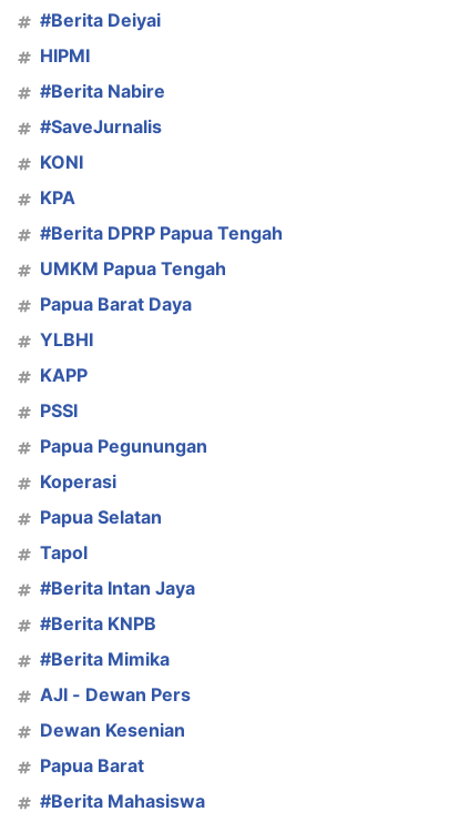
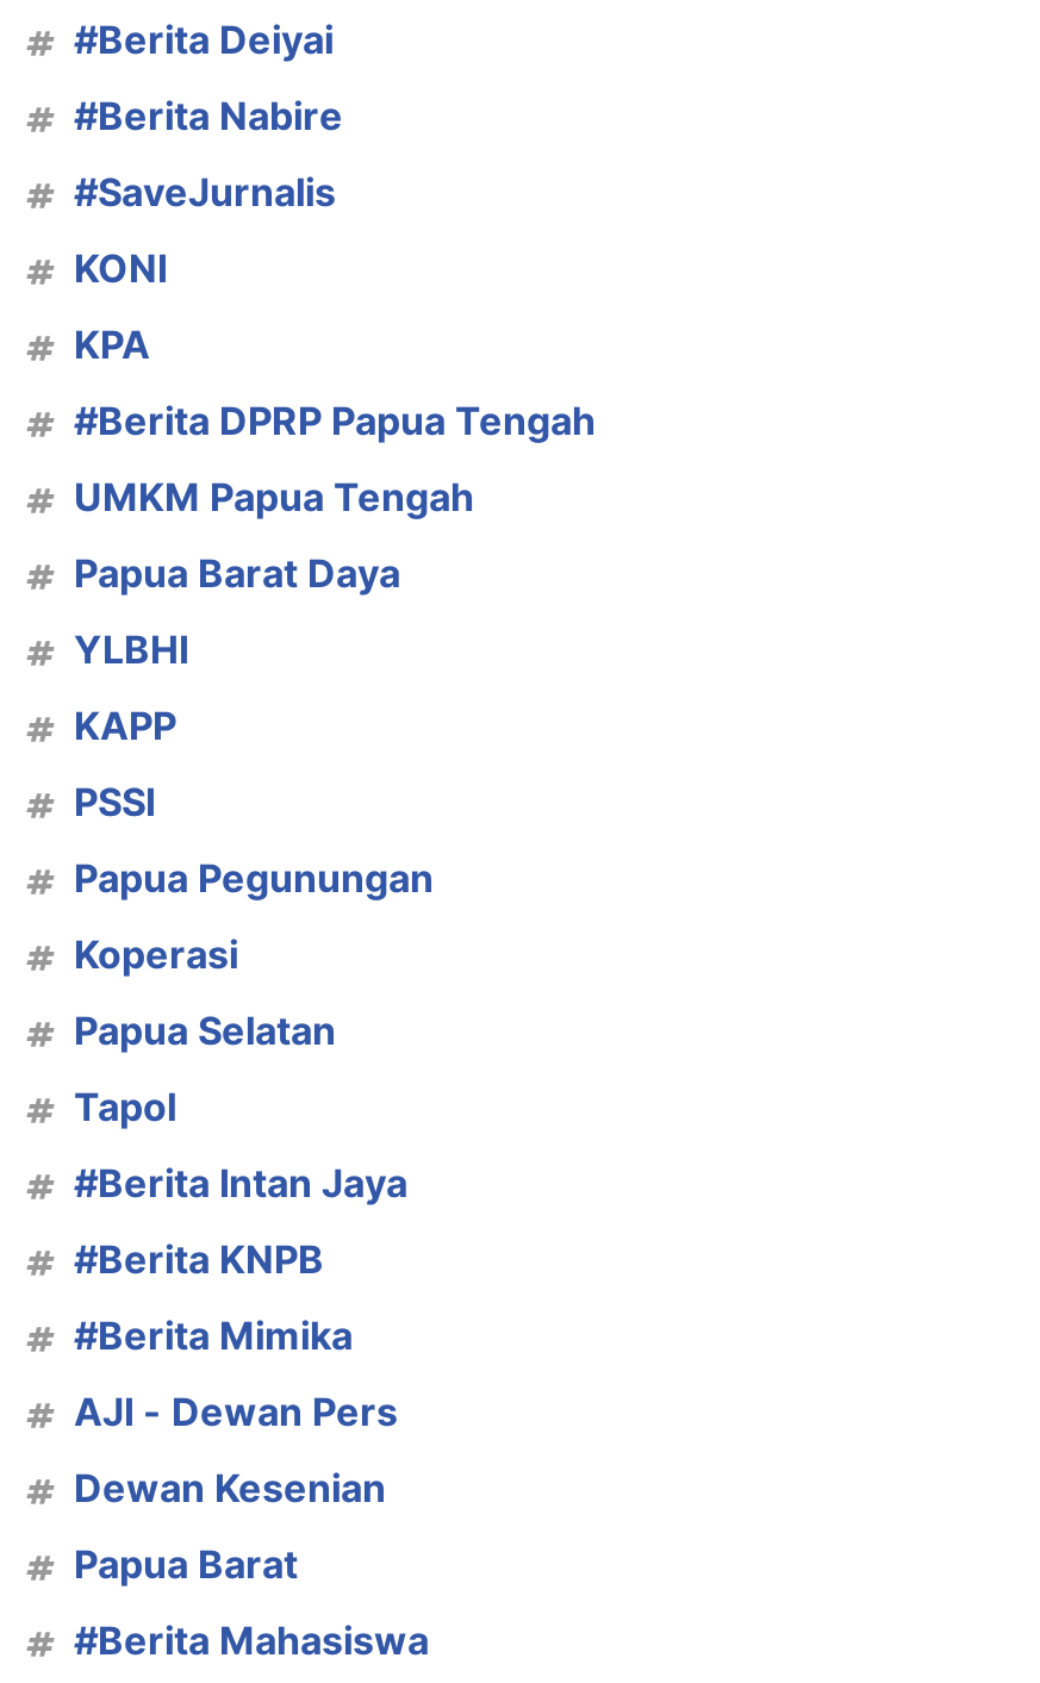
- HIPMI
